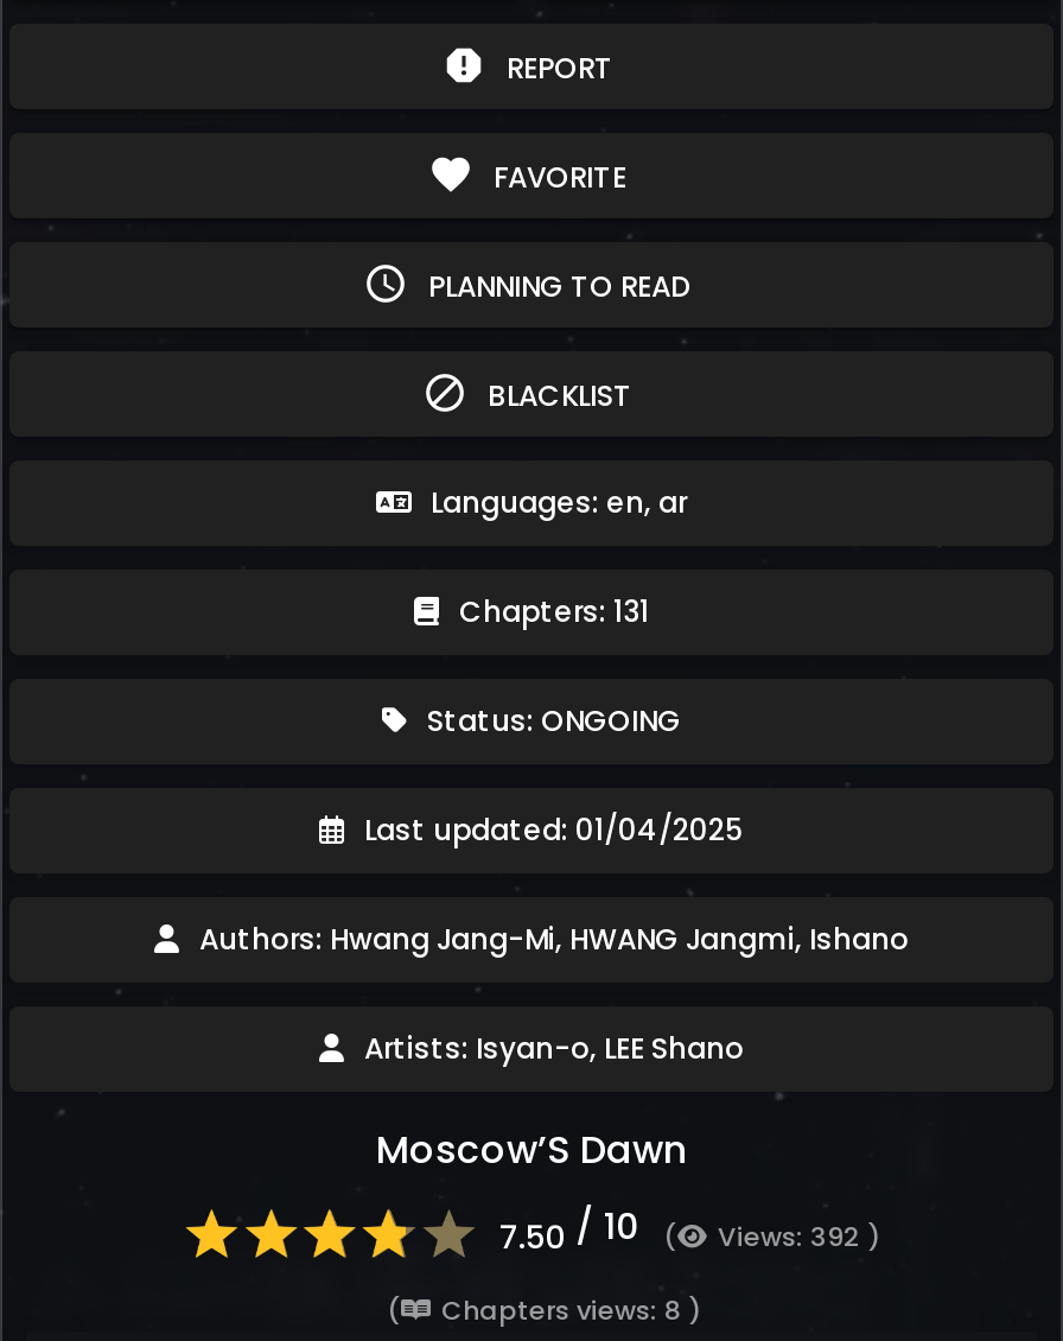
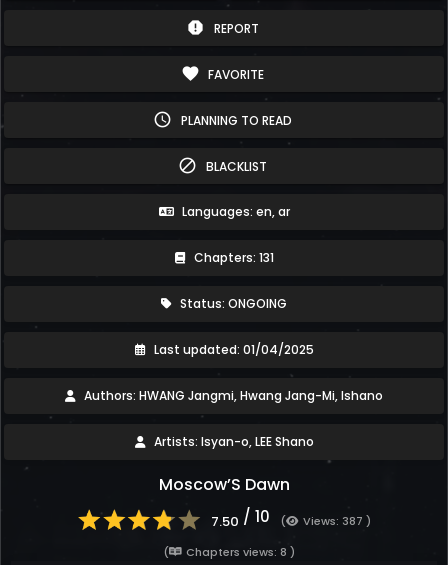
- Authors: Hwang Jang-Mi, HWANG Jangmi, Ishano
+ Authors: HWANG Jangmi, Hwang Jang-Mi, Ishano

- Views: 392 )
+ Views: 387 )
